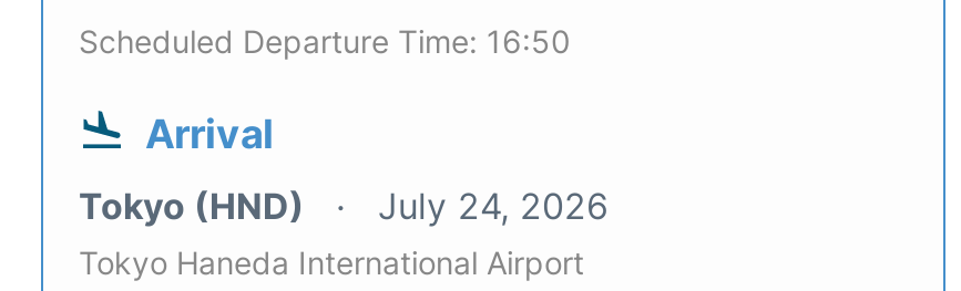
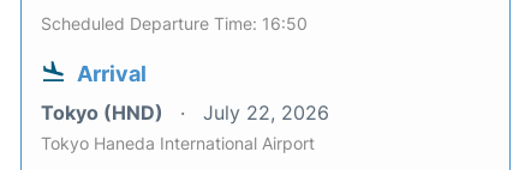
- Tokyo (HND) July 24, 2026
+ Tokyo (HND) July 22, 2026
